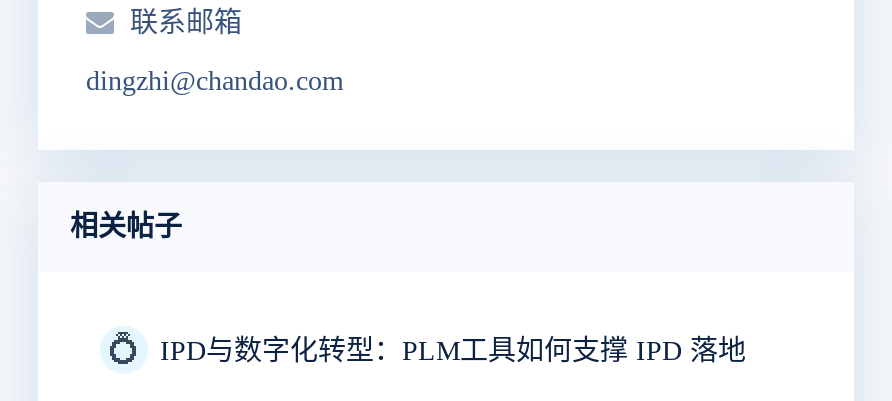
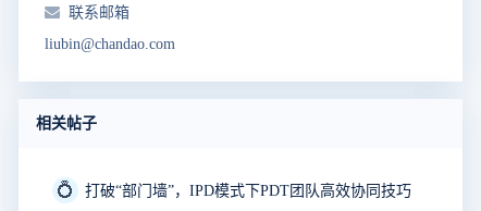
- dingzhi@chandao.com
+ liubin@chandao.com

- IPD与数字化转型：PLM工具如何支撑 IPD 落地
+ 打破“部门墙”，IPD模式下PDT团队高效协同技巧
